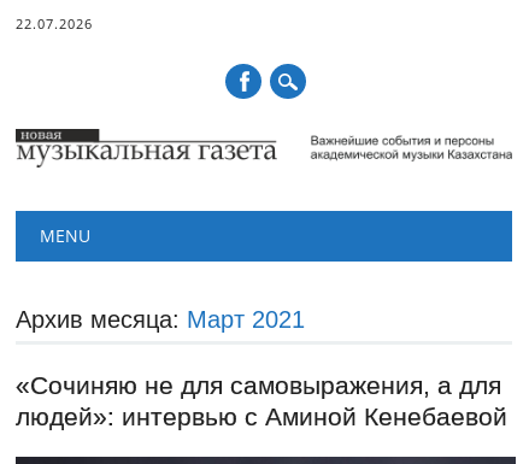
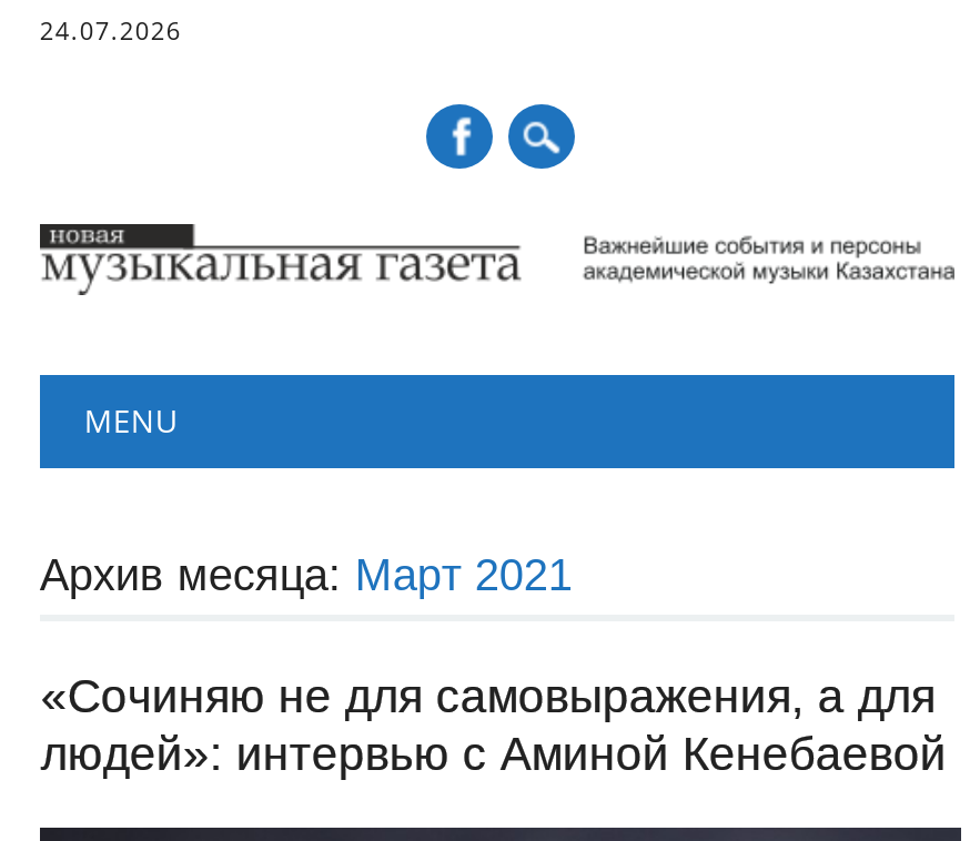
- 22.07.2026
+ 24.07.2026
